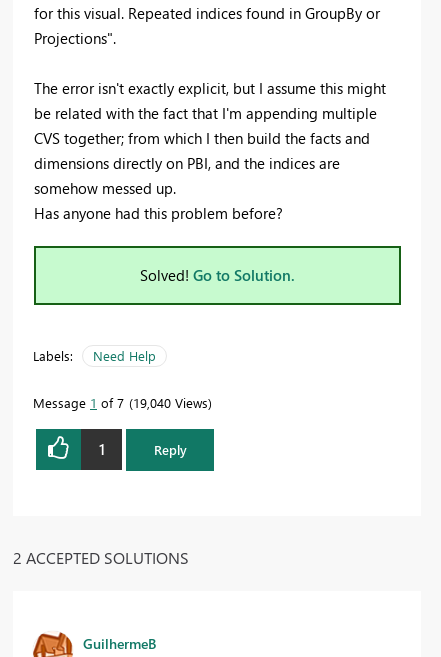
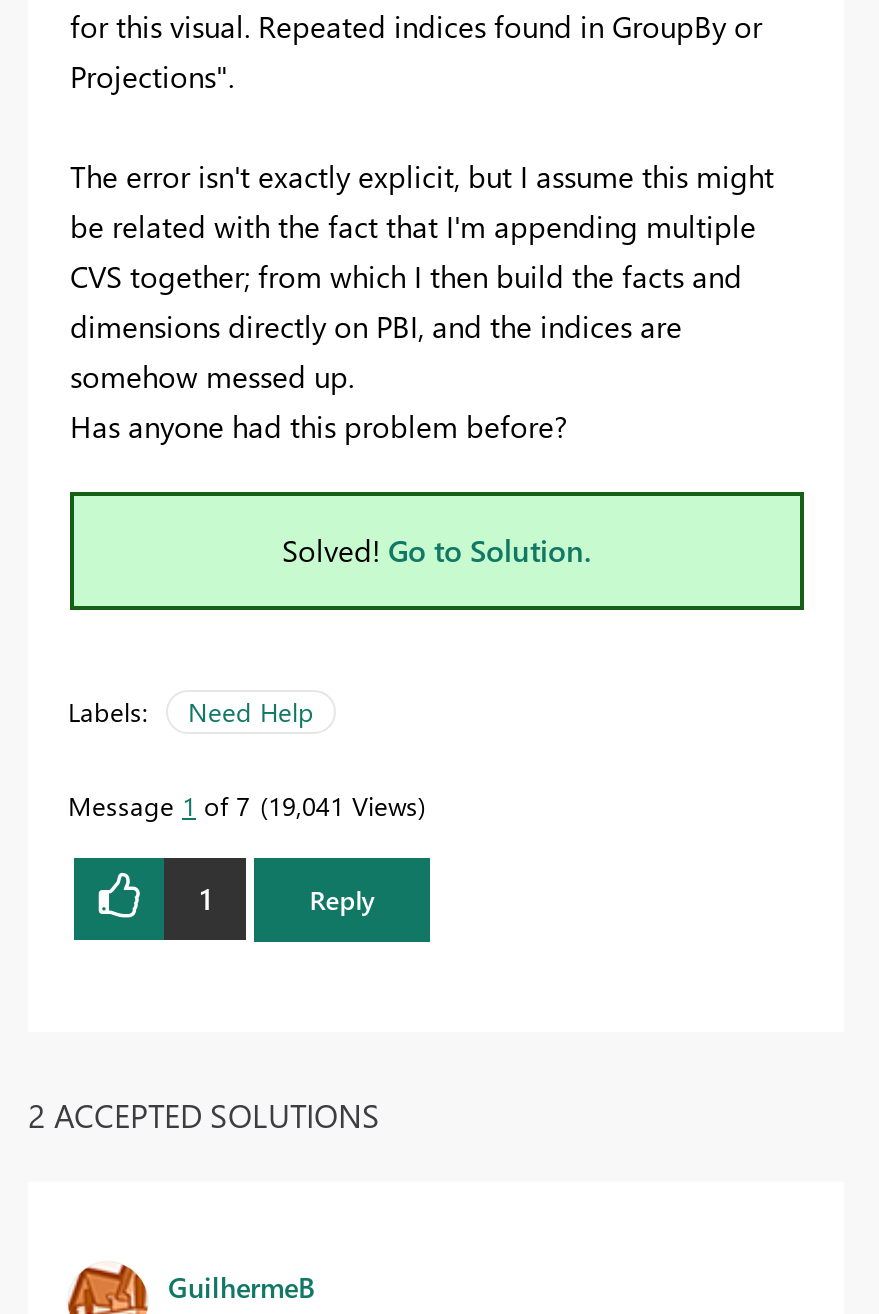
- Message 1 of 7 19,040 Views
+ Message 1 of 7 19,041 Views
